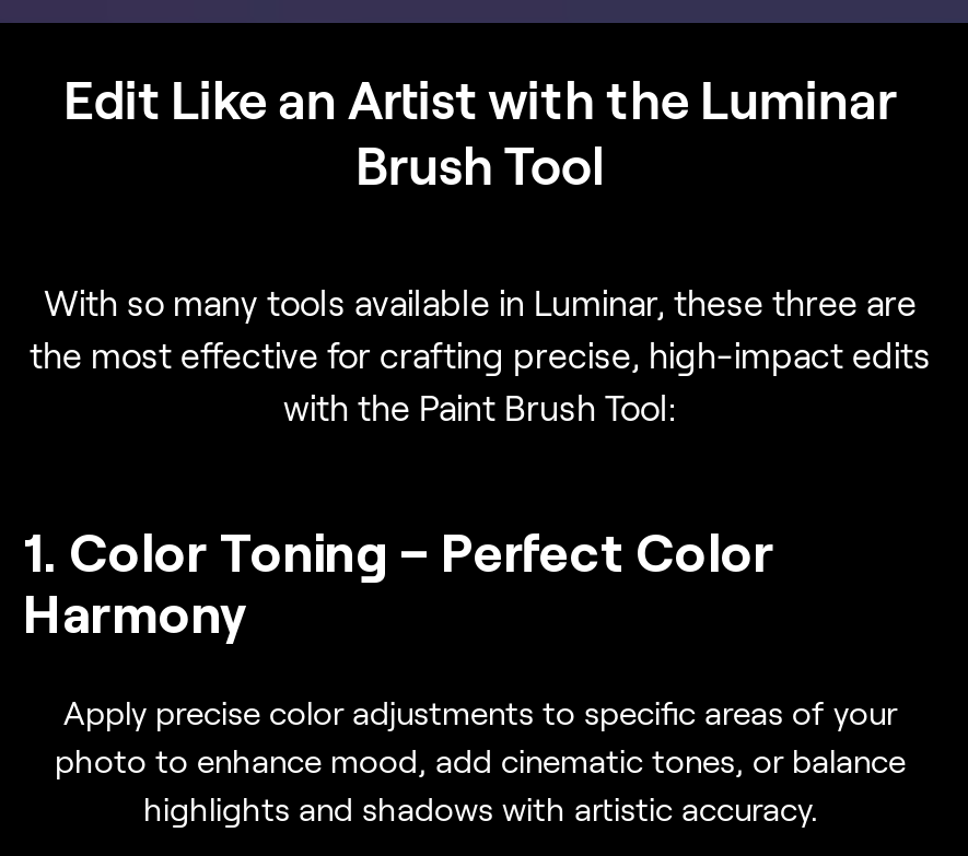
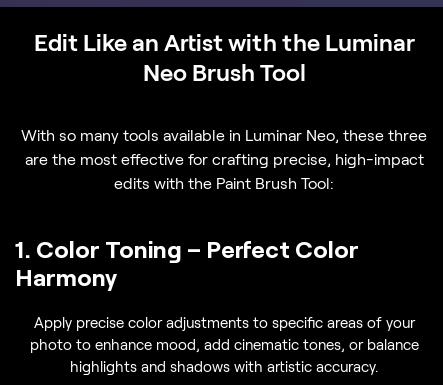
- Brush Tool
+ Neo Brush Tool

- With so many tools available in Luminar, these three are
- the most effective for crafting precise, high-impact edits
- with the Paint Brush Tool:
+ With so many tools available in Luminar Neo, these three
+ are the most effective for crafting precise, high-impact
+ edits with the Paint Brush Tool:
